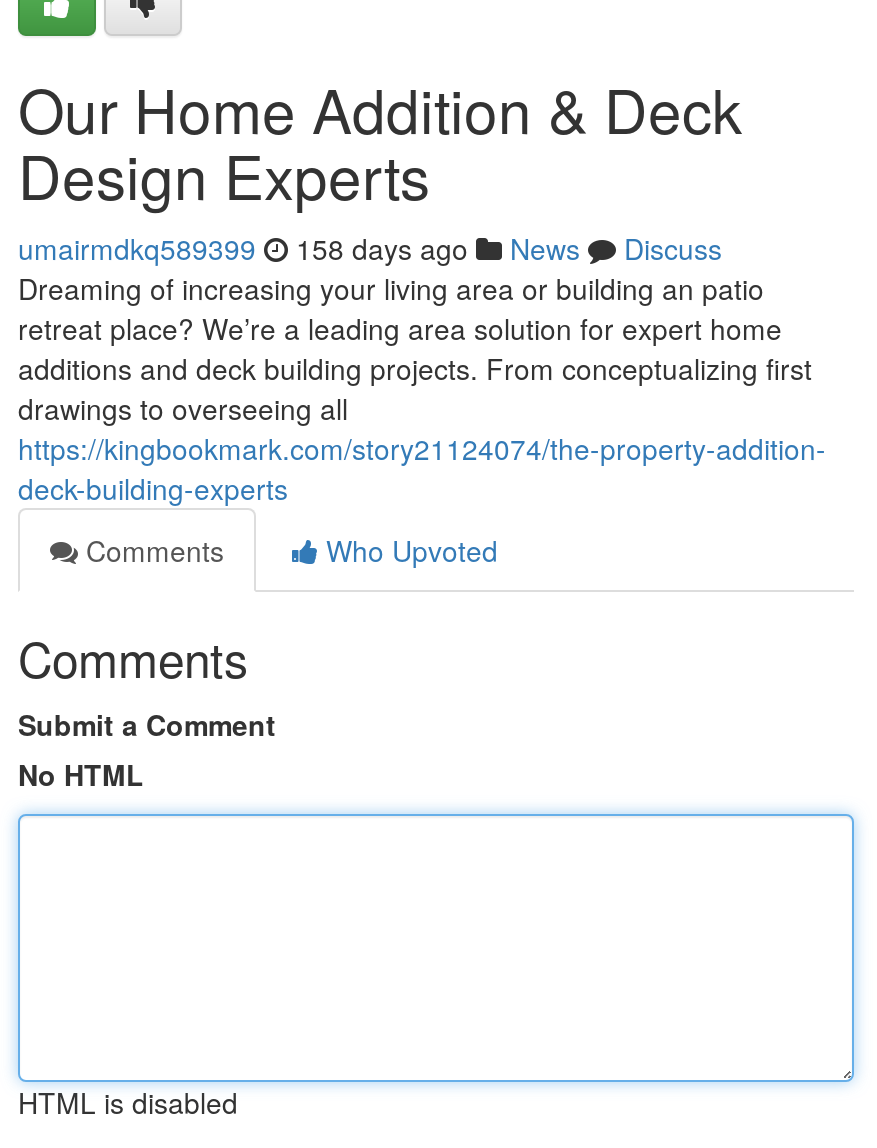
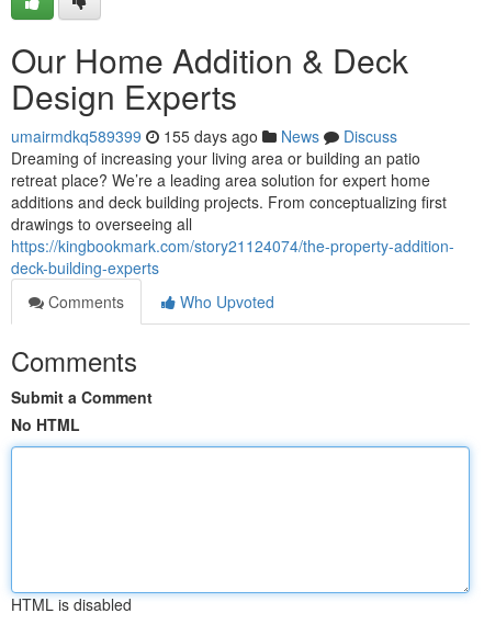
- umairmdkq589399 158 days ago News Discuss
+ umairmdkq589399 155 days ago News Discuss
